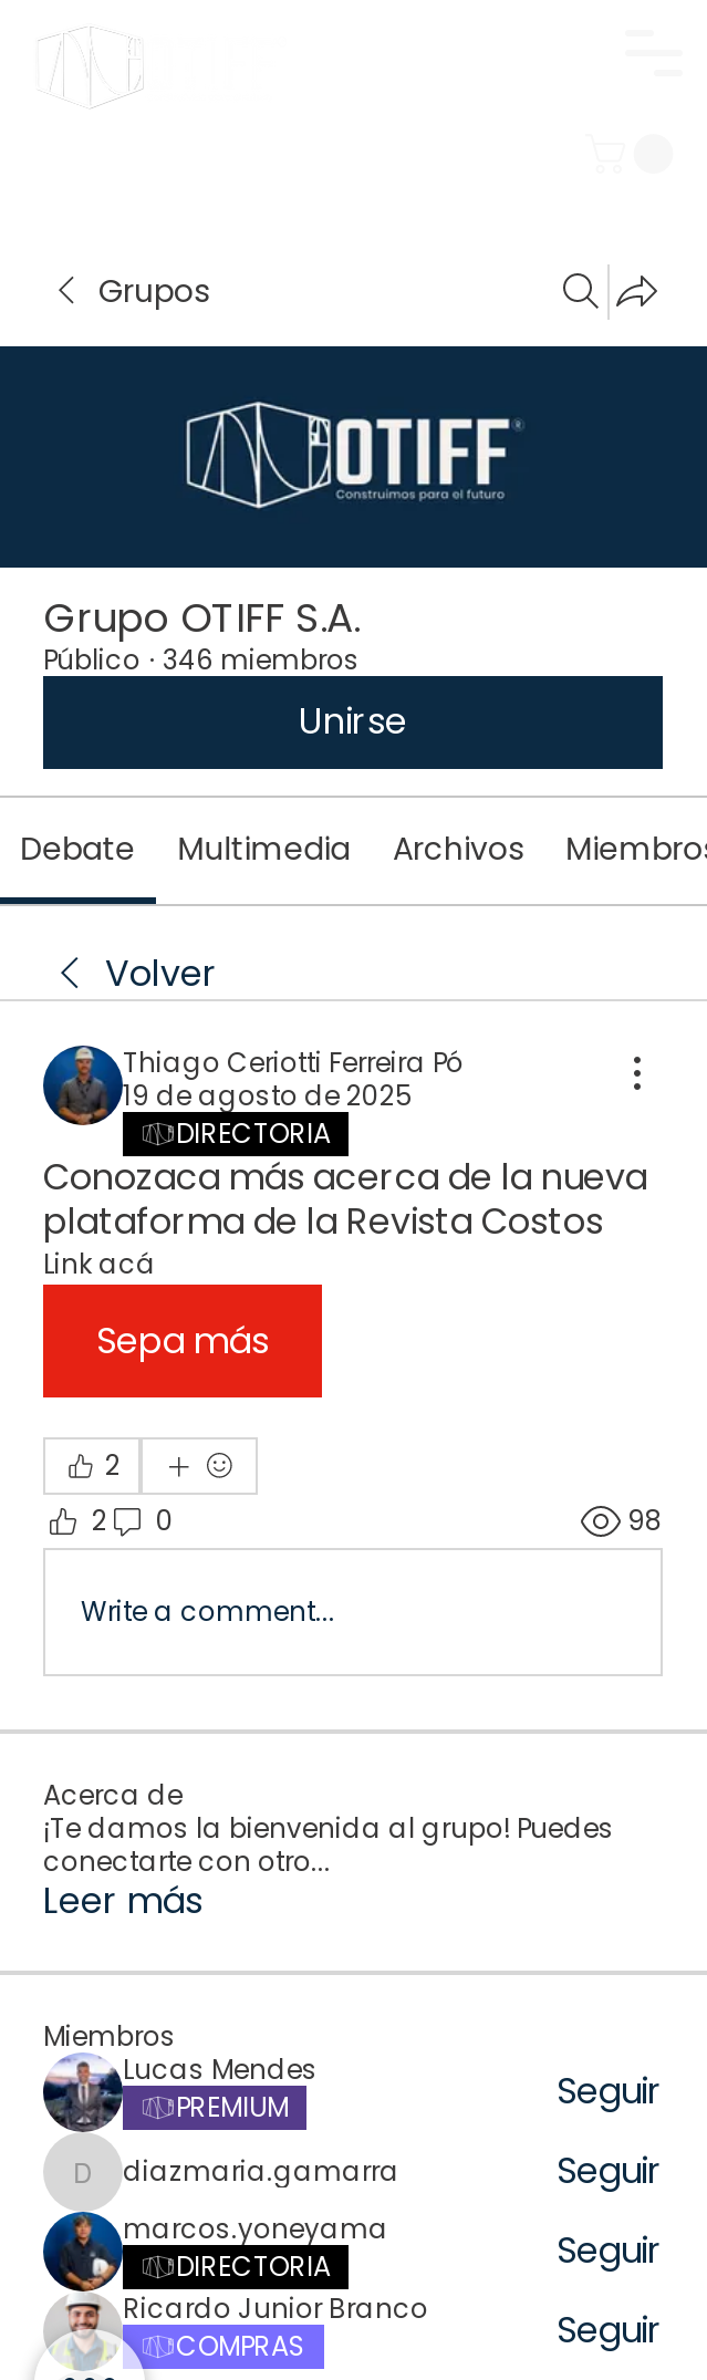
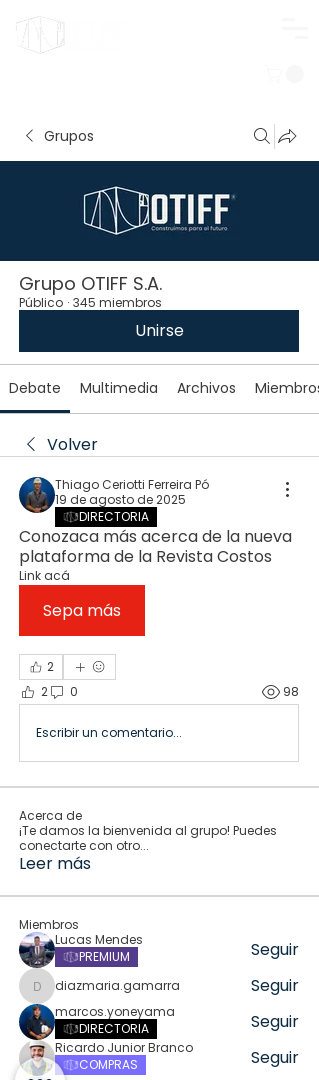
- Público 346 miembros
+ Público 345 miembros

- Write a comment...
+ Escribir un comentario...
